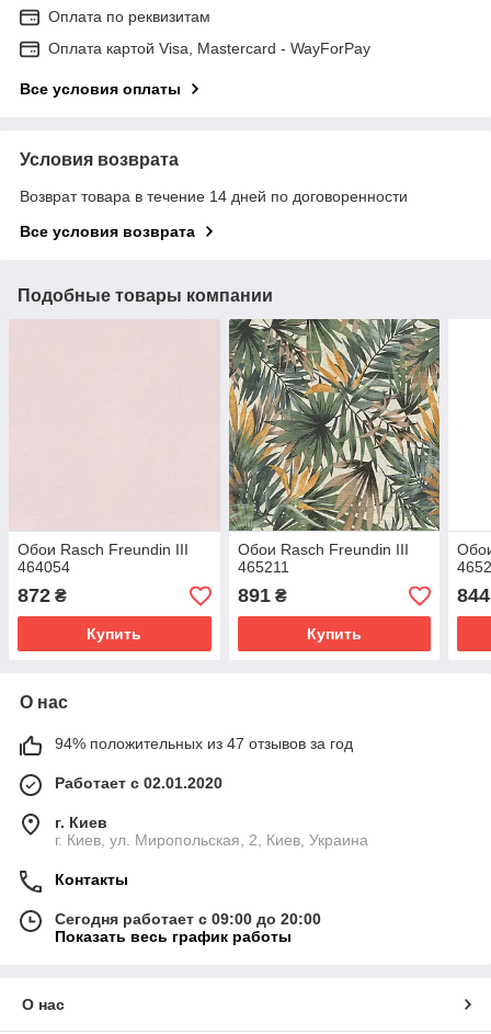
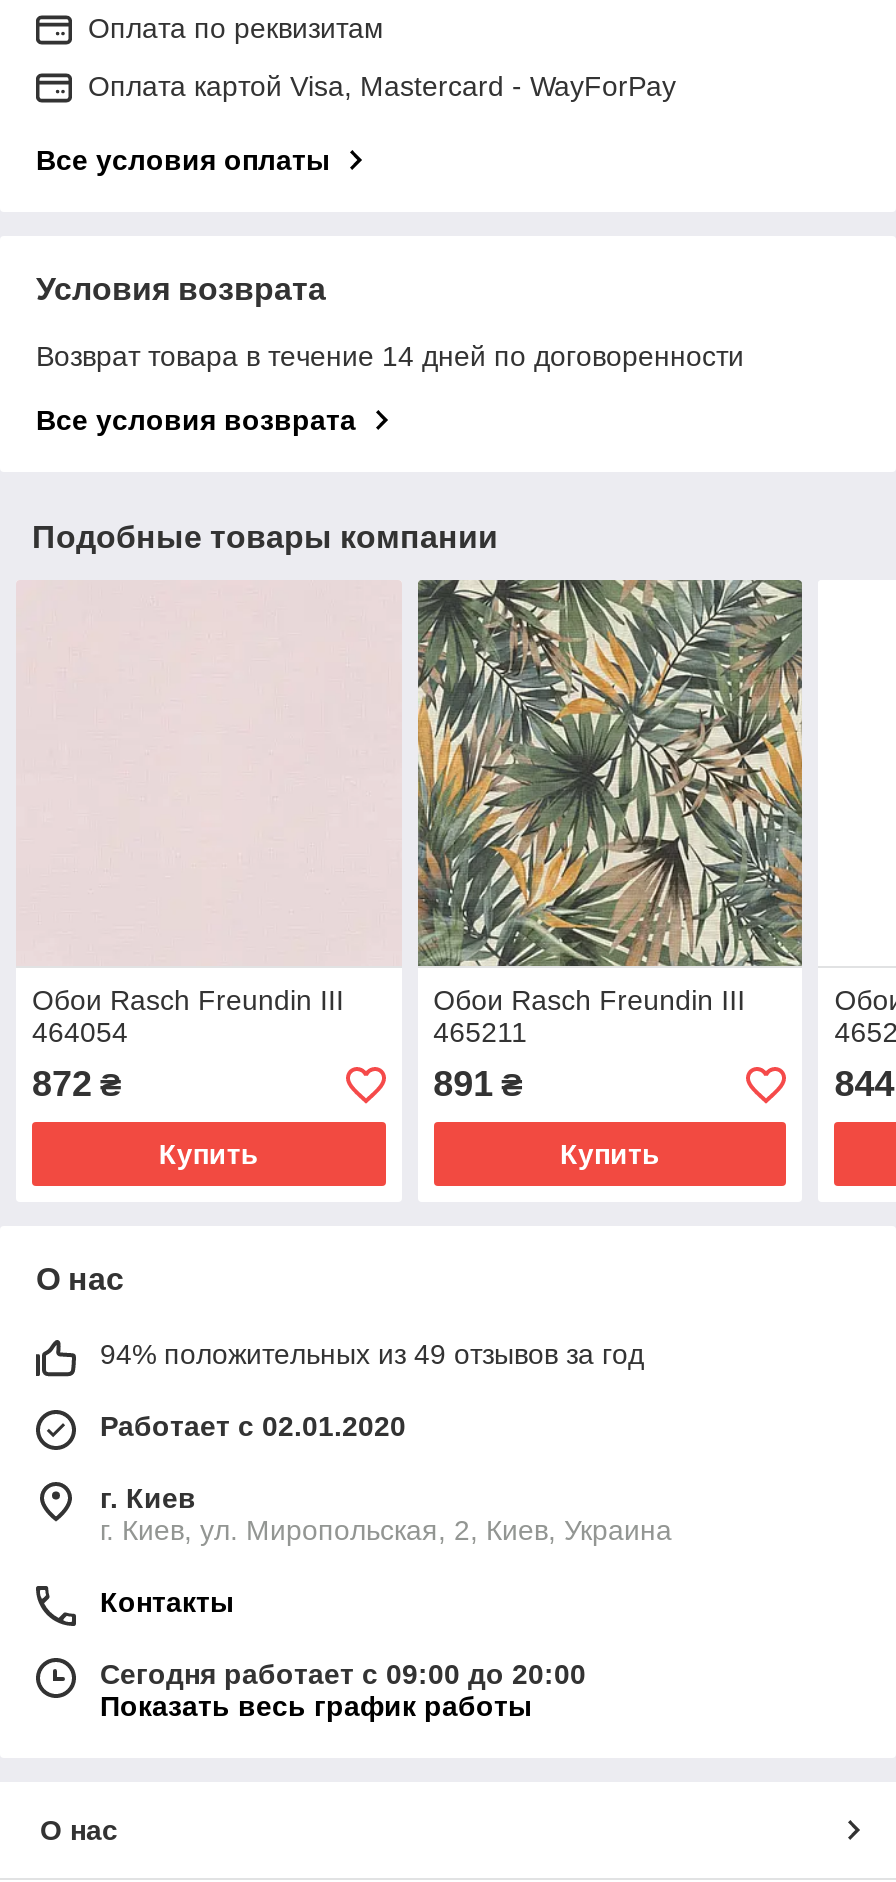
- 94% положительных из 47 отзывов за год
+ 94% положительных из 49 отзывов за год
